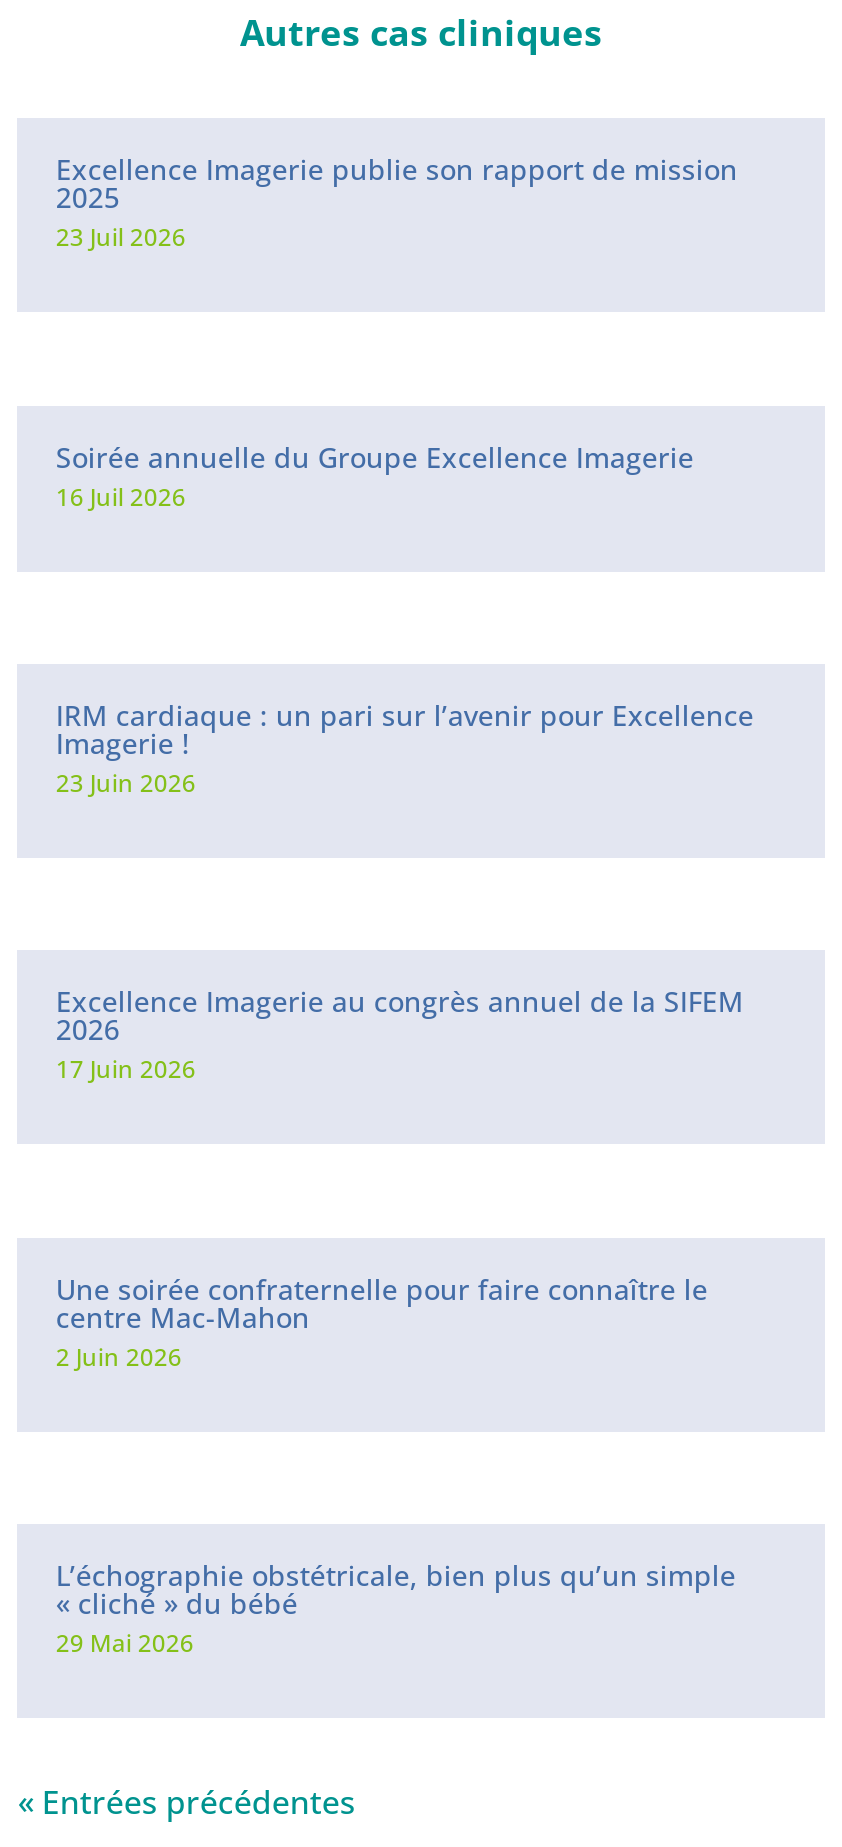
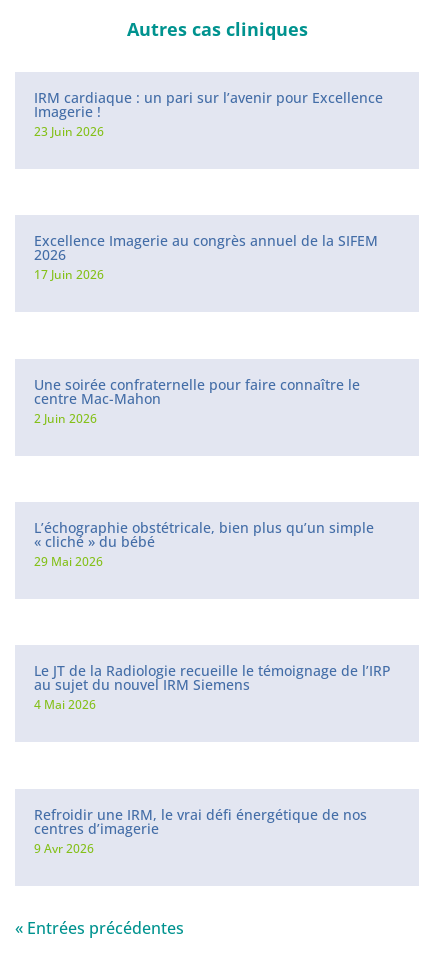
- Excellence Imagerie publie son rapport de mission
- 2025
- 23 Juil 2026

- Soirée annuelle du Groupe Excellence Imagerie
- 16 Juil 2026

moved up: IRM cardiaque : un pari sur l’avenir pour Excellence | Imagerie ! | 23 Juin 2026 | ... | « cliché » du bébé | 29 Mai 2026

+ Le JT de la Radiologie recueille le témoignage de l’IRP
+ au sujet du nouvel IRM Siemens
+ 4 Mai 2026

+ Refroidir une IRM, le vrai défi énergétique de nos
+ centres d’imagerie
+ 9 Avr 2026
